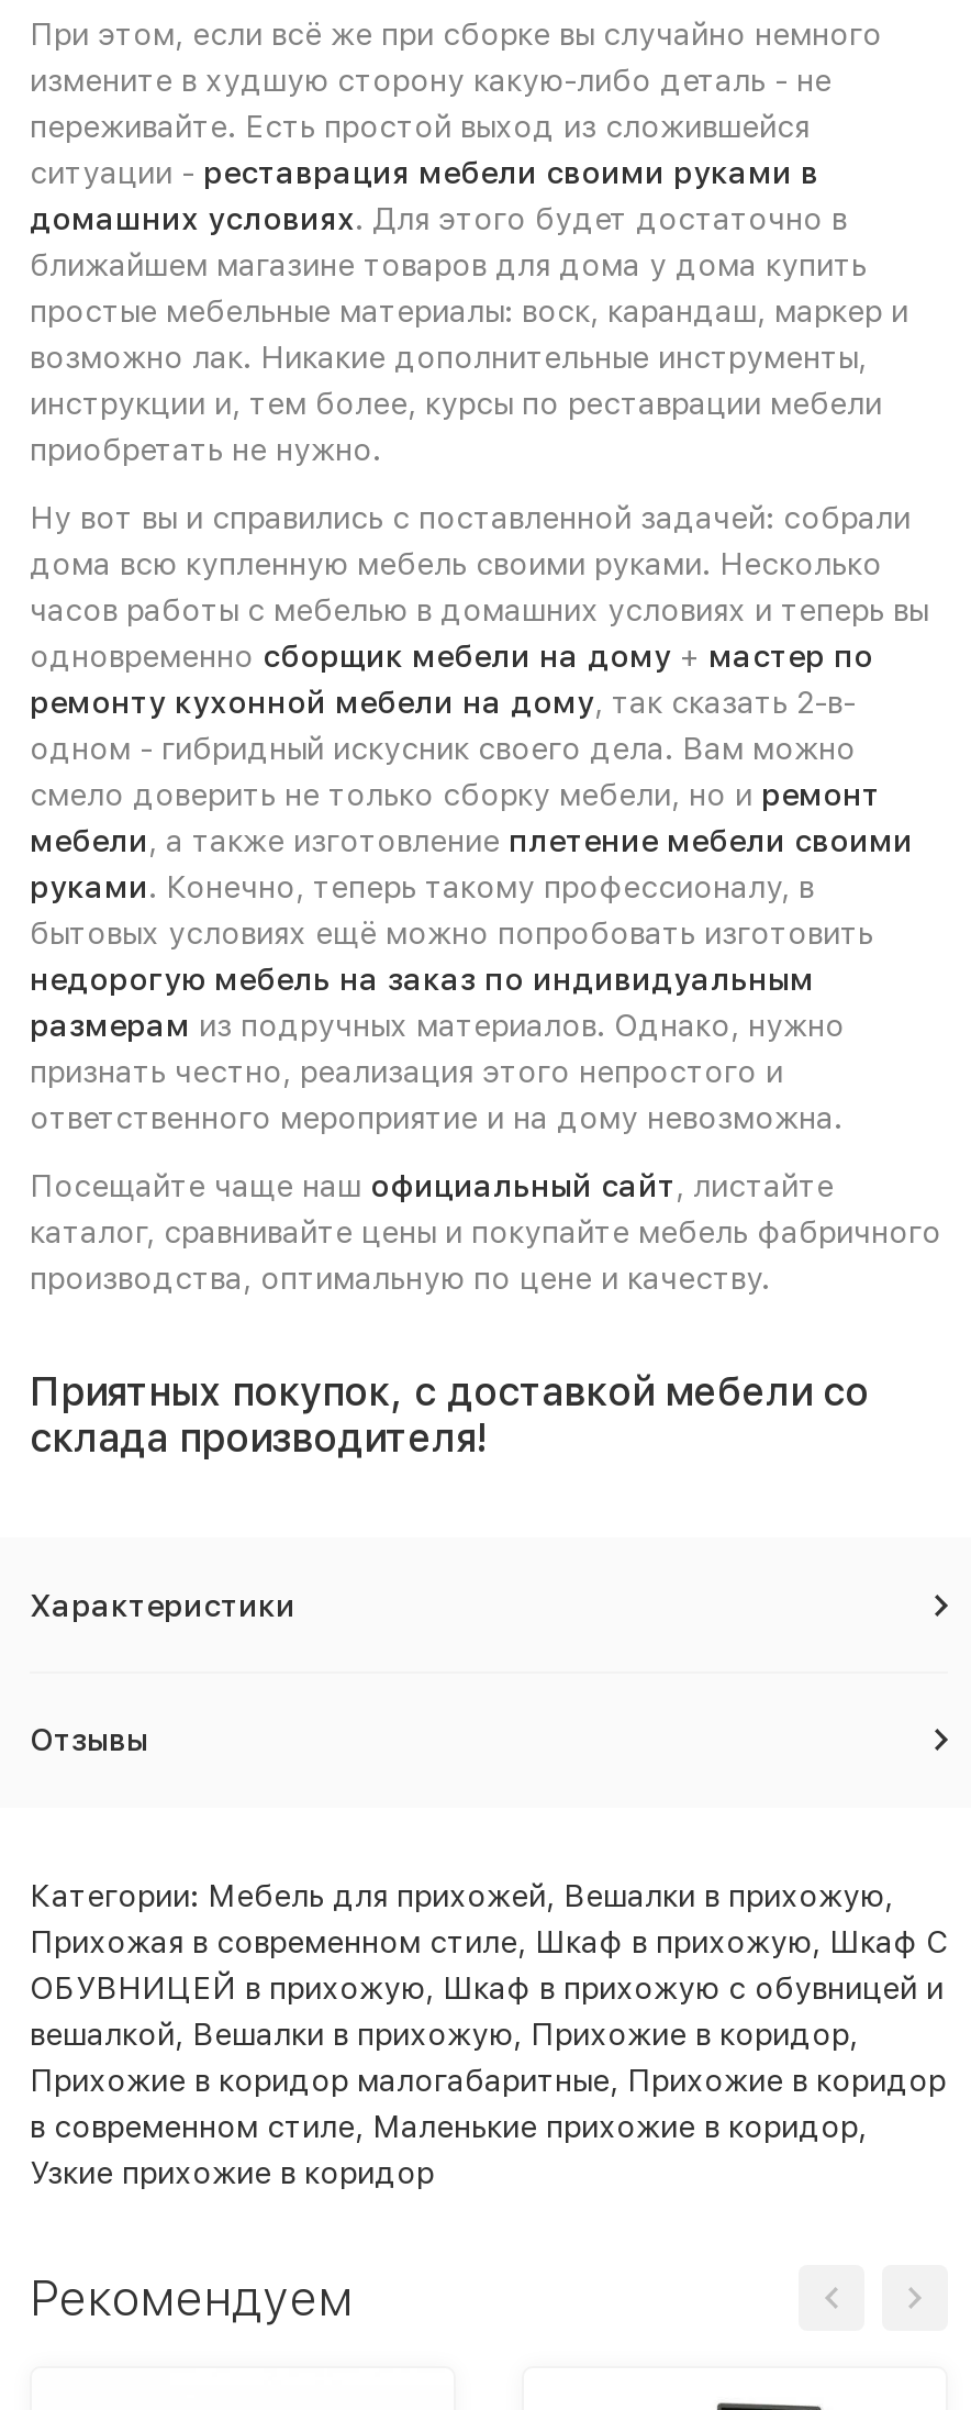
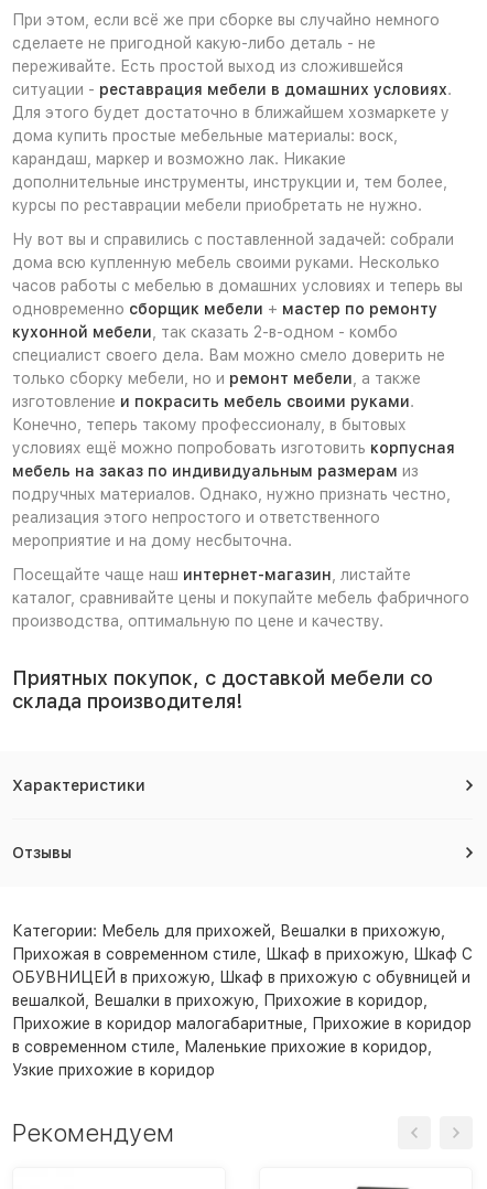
- измените в худшую сторону какую-либо деталь - не
+ сделаете не пригодной какую-либо деталь - не

- ситуации - реставрация мебели своими руками в
- домашних условиях. Для этого будет достаточно в
- ближайшем магазине товаров для дома у дома купить
- простые мебельные материалы: воск, карандаш, маркер и
- возможно лак. Никакие дополнительные инструменты,
- инструкции и, тем более, курсы по реставрации мебели
- приобретать не нужно.
+ ситуации - реставрация мебели в домашних условиях.
+ Для этого будет достаточно в ближайшем хозмаркете у
+ дома купить простые мебельные материалы: воск,
+ карандаш, маркер и возможно лак. Никакие
+ дополнительные инструменты, инструкции и, тем более,
+ курсы по реставрации мебели приобретать не нужно.

- одновременно сборщик мебели на дому + мастер по
- ремонту кухонной мебели на дому, так сказать 2-в-
- одном - гибридный искусник своего дела. Вам можно
- смело доверить не только сборку мебели, но и ремонт
- мебели, а также изготовление плетение мебели своими
- руками. Конечно, теперь такому профессионалу, в
- бытовых условиях ещё можно попробовать изготовить
- недорогую мебель на заказ по индивидуальным
- размерам из подручных материалов. Однако, нужно
- признать честно, реализация этого непростого и
- ответственного мероприятие и на дому невозможна.
+ одновременно сборщик мебели + мастер по ремонту
+ кухонной мебели, так сказать 2-в-одном - комбо
+ специалист своего дела. Вам можно смело доверить не
+ только сборку мебели, но и ремонт мебели, а также
+ изготовление и покрасить мебель своими руками.
+ Конечно, теперь такому профессионалу, в бытовых
+ условиях ещё можно попробовать изготовить корпусная
+ мебель на заказ по индивидуальным размерам из
+ подручных материалов. Однако, нужно признать честно,
+ реализация этого непростого и ответственного
+ мероприятие и на дому несбыточна.

- Посещайте чаще наш официальный сайт, листайте
+ Посещайте чаще наш интернет-магазин, листайте
